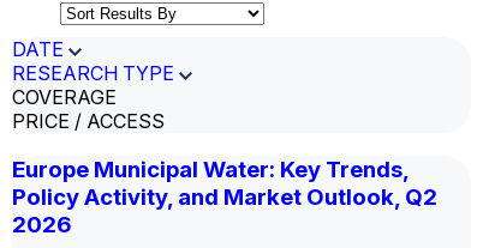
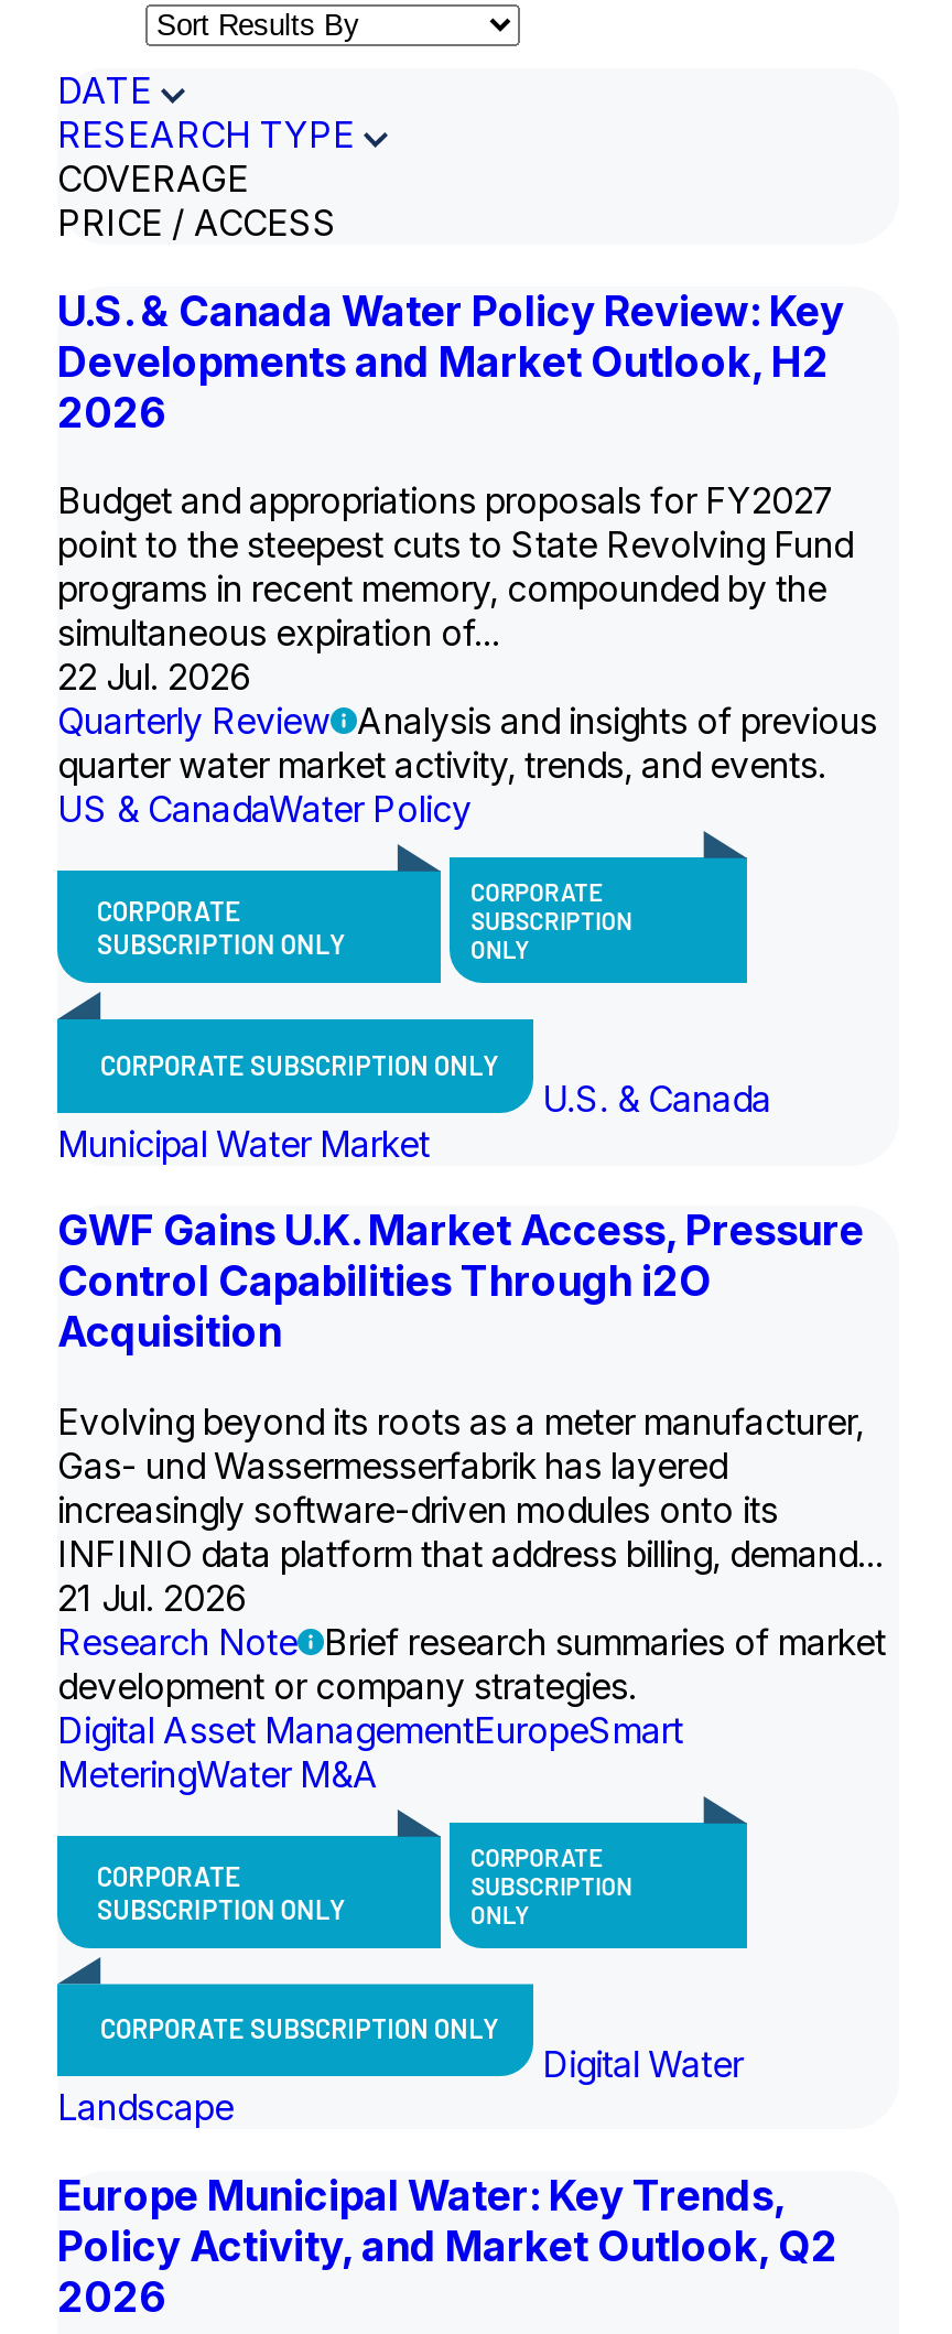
+ [image]
+ U.S. & Canada Water Policy Review: Key
+ Developments and Market Outlook, H2
+ 2026
+ Budget and appropriations proposals for FY2027
+ point to the steepest cuts to State Revolving Fund
+ programs in recent memory, compounded by the
+ simultaneous expiration of...
+ 22 Jul. 2026
+ Quarterly Review Analysis and insights of previous
+ quarter water market activity, trends, and events.
+ US & CanadaWater Policy
+ CORPORATE
+ SUBSCRIPTION ONLY

+ [image]
+ CORPORATE SUBSCRIPTION ONLY
+ U.S. & Canada
+ Municipal Water Market
+ GWF Gains U.K. Market Access, Pressure
+ Control Capabilities Through i2O
+ Acquisition
+ Evolving beyond its roots as a meter manufacturer,
+ Gas- und Wassermesserfabrik has layered
+ increasingly software-driven modules onto its
+ INFINIO data platform that address billing, demand...
+ 21 Jul. 2026
+ Research Note Brief research summaries of market
+ development or company strategies.
+ Digital Asset ManagementEuropeSmart
+ MeteringWater M&A
+ CORPORATE
+ SUBSCRIPTION ONLY

+ CORPORATE SUBSCRIPTION ONLY
+ Digital Water
+ Landscape

+ CORPORATE
+ SUBSCRIPTION
+ ONLY

+ CORPORATE
+ SUBSCRIPTION
+ ONLY
